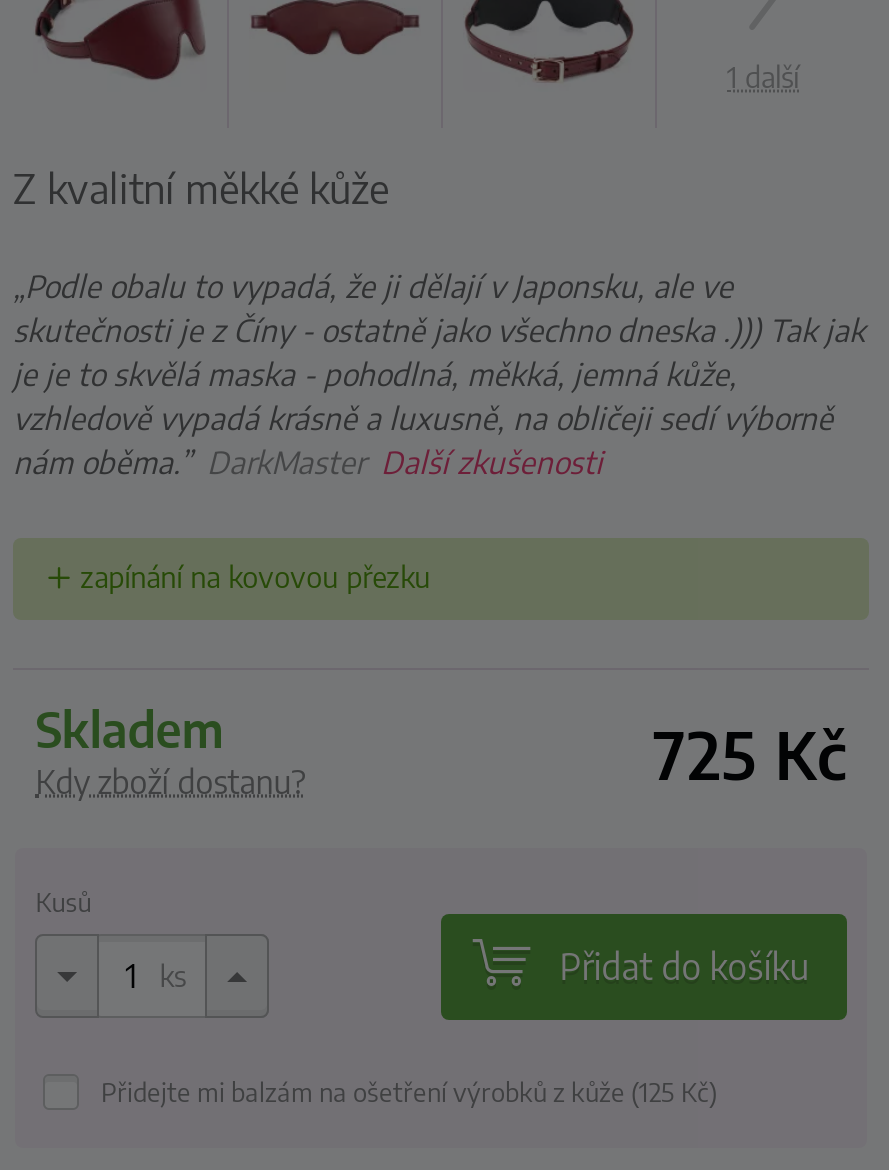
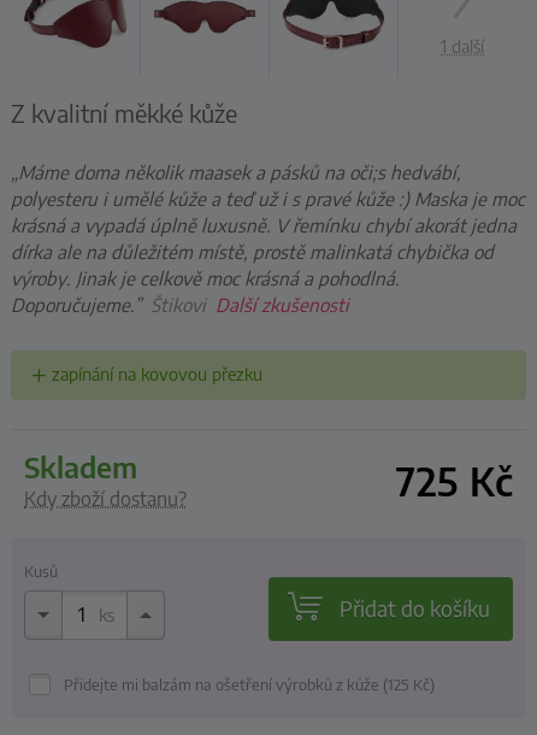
- „Podle obalu to vypadá, že ji dělají v Japonsku, ale ve
- skutečnosti je z Číny - ostatně jako všechno dneska .))) Tak jak
- je je to skvělá maska - pohodlná, měkká, jemná kůže,
- vzhledově vypadá krásně a luxusně, na obličeji sedí výborně
- nám oběma.” DarkMaster Další zkušenosti
+ „Máme doma několik maasek a pásků na oči;s hedvábí,
+ polyesteru i umělé kůže a teď už i s pravé kůže :) Maska je moc
+ krásná a vypadá úplně luxusně. V řemínku chybí akorát jedna
+ dírka ale na důležitém místě, prostě malinkatá chybička od
+ výroby. Jinak je celkově moc krásná a pohodlná.
+ Doporučujeme.” Štikovi Další zkušenosti
